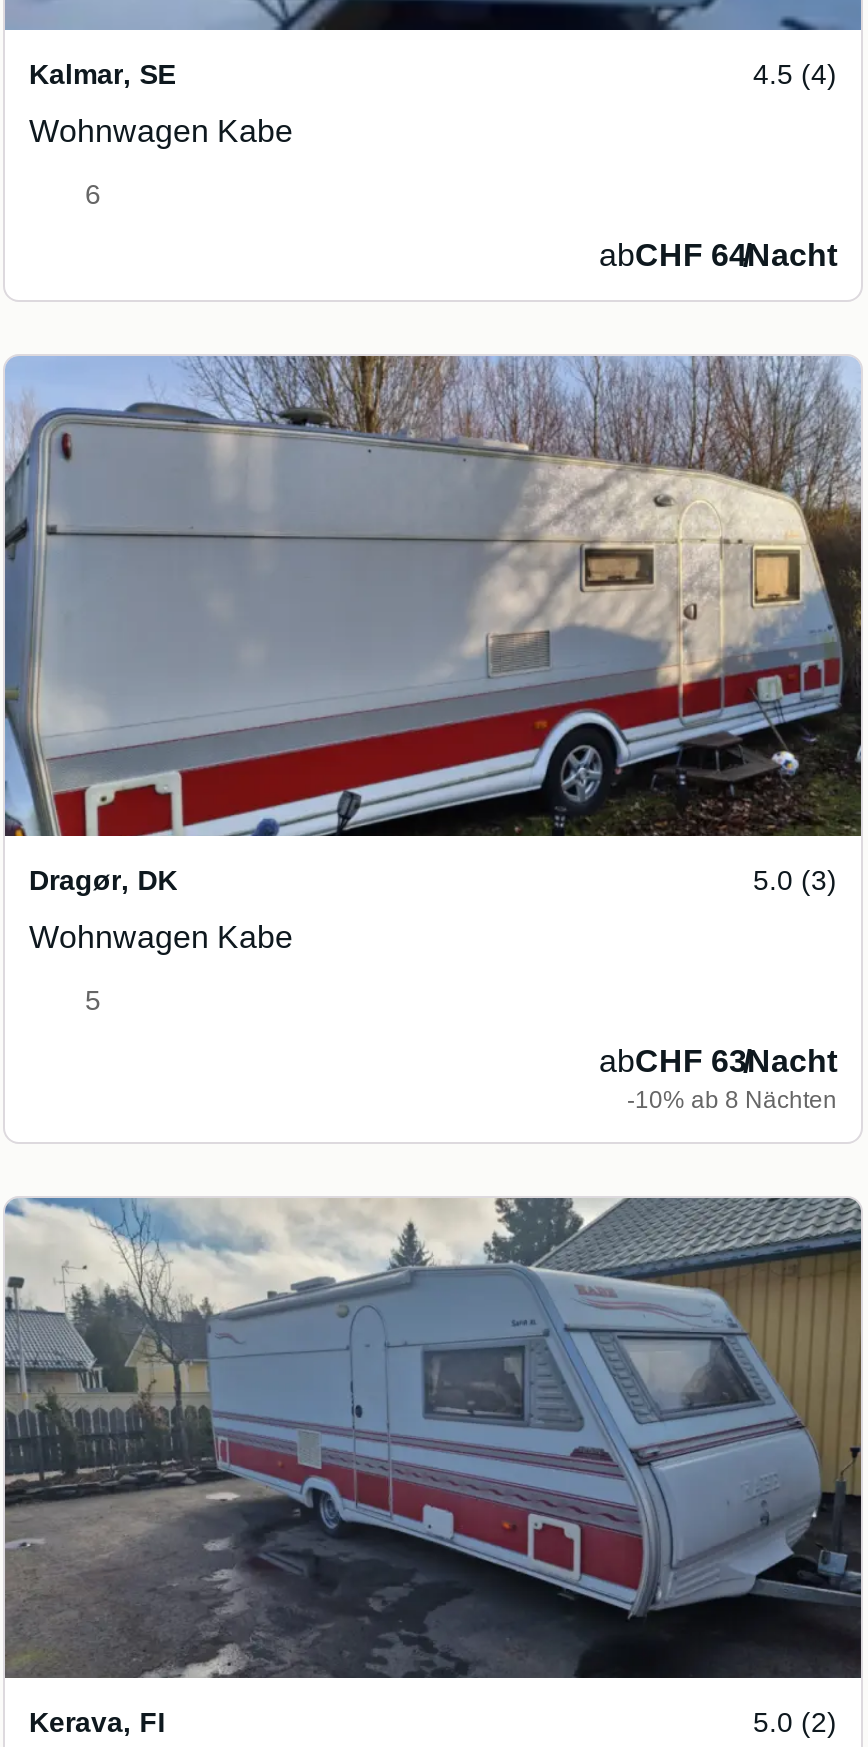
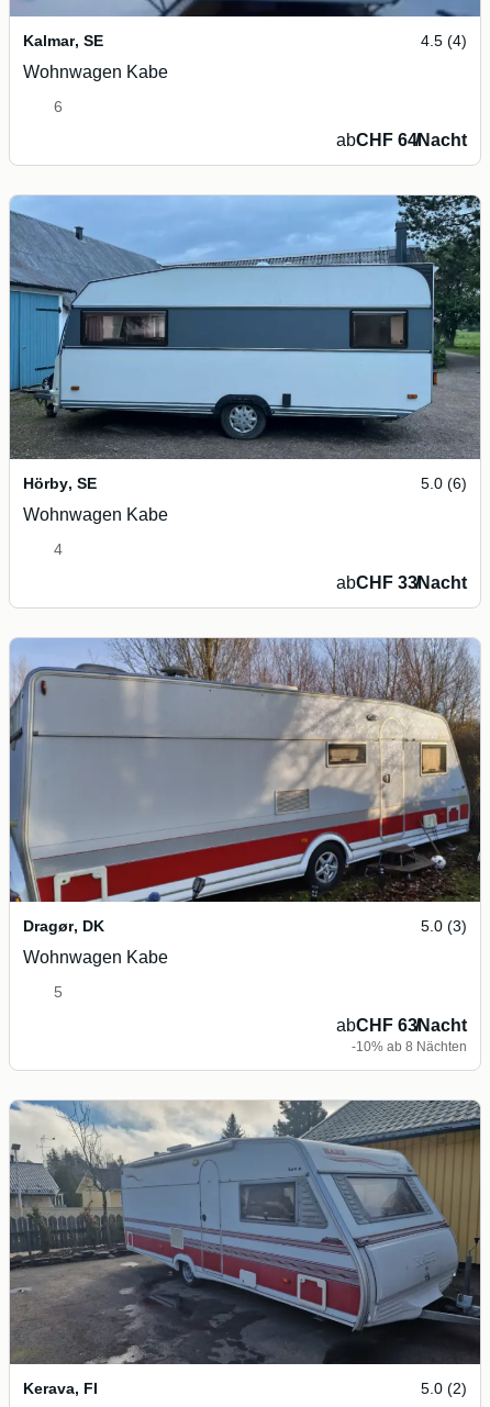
+ [image]
+ Hörby, SE
+ 5.0 (6)
+ Wohnwagen Kabe
+ 4
+ abCHF 33/Nacht
